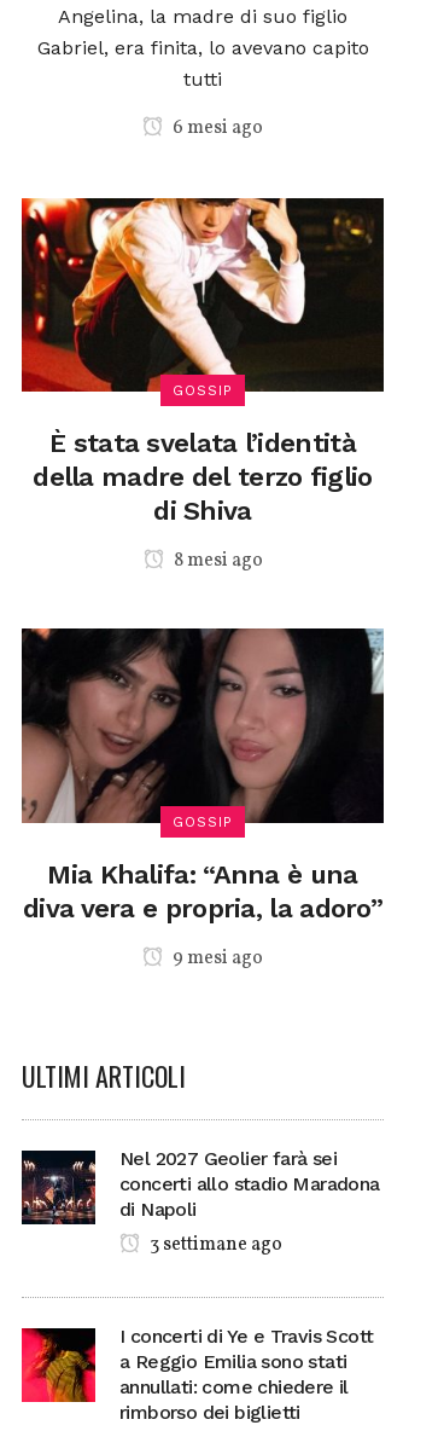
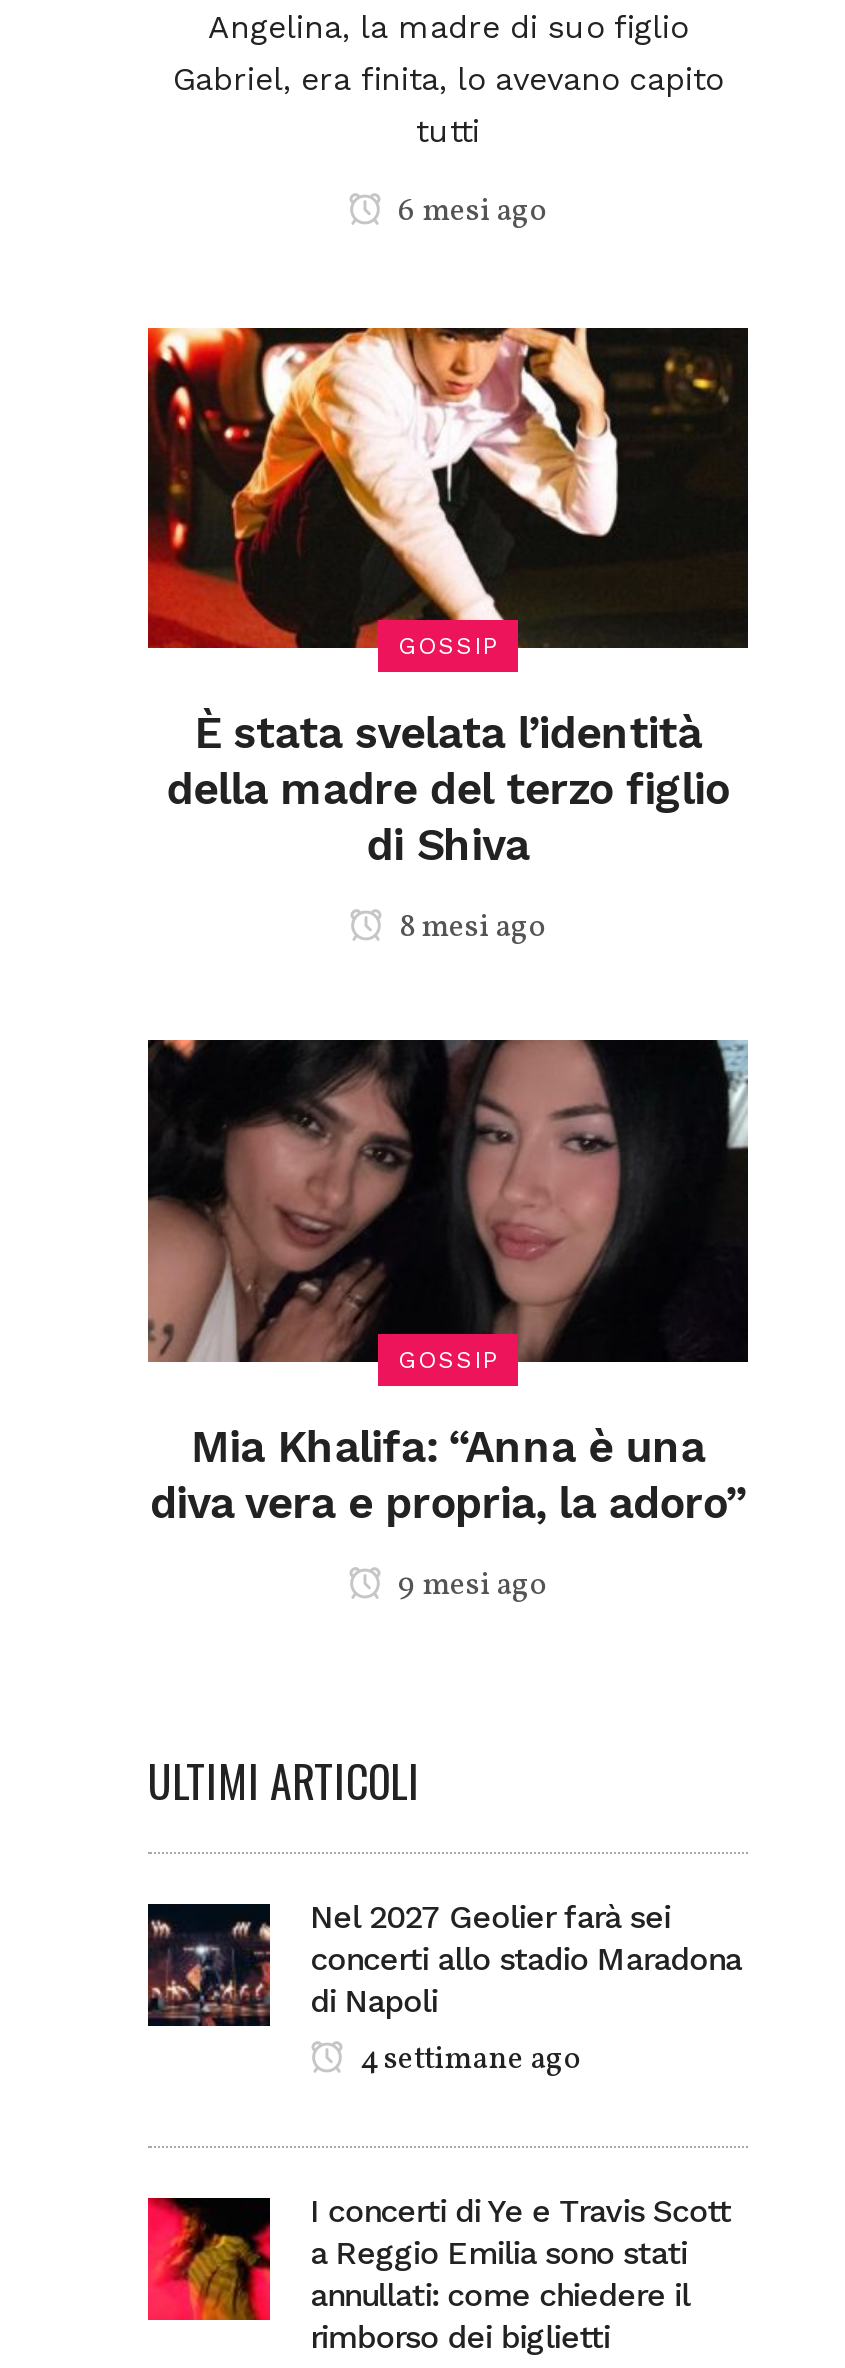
- 3 settimane ago
+ 4 settimane ago
